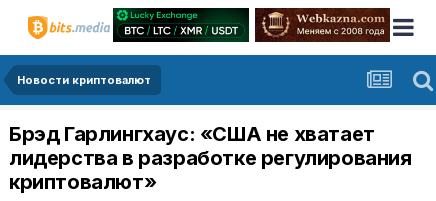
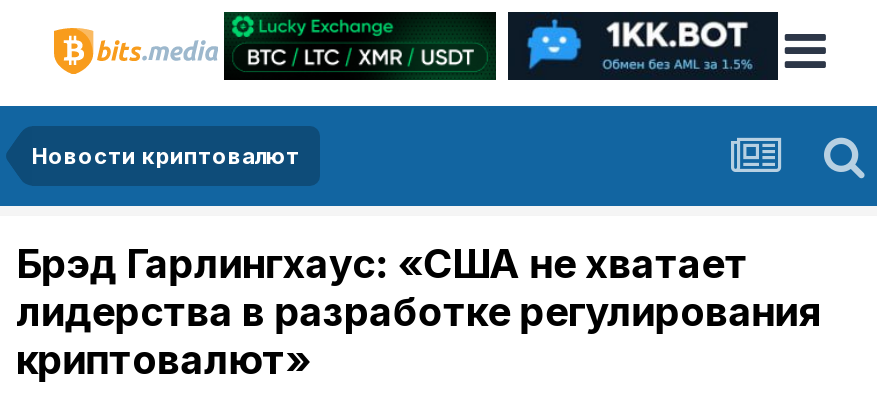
- [image]
+ [image]
